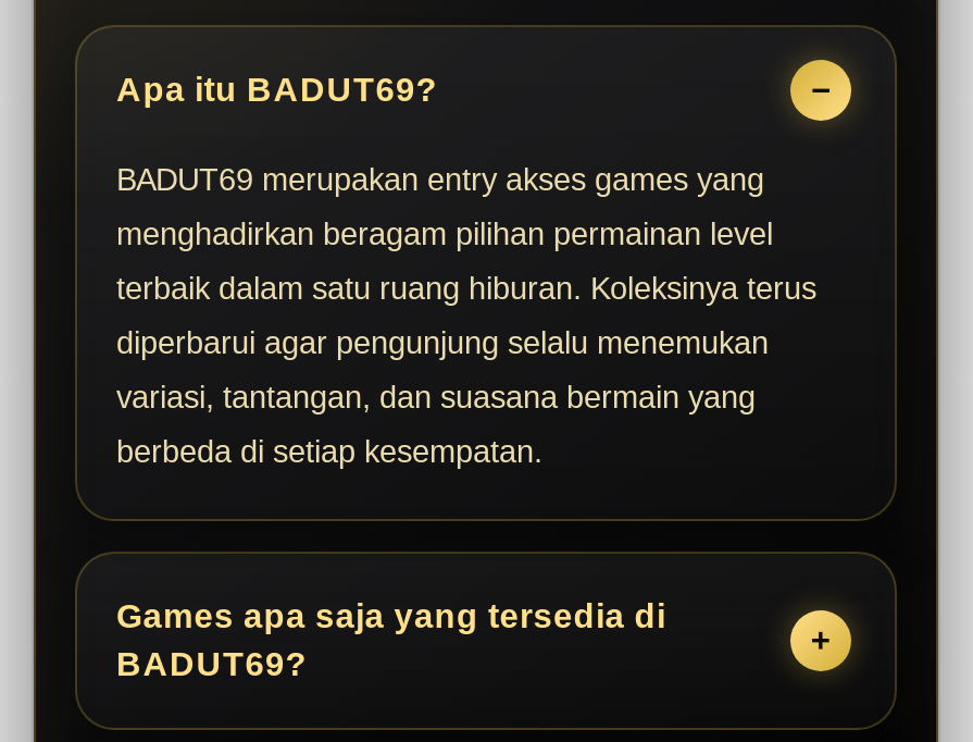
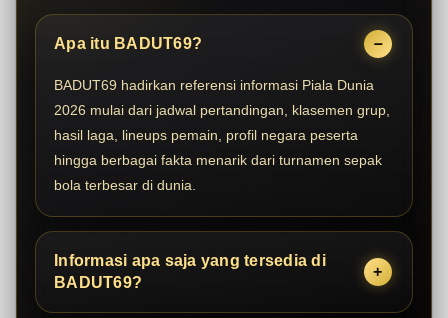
- BADUT69 merupakan entry akses games yang
- menghadirkan beragam pilihan permainan level
- terbaik dalam satu ruang hiburan. Koleksinya terus
- diperbarui agar pengunjung selalu menemukan
- variasi, tantangan, dan suasana bermain yang
- berbeda di setiap kesempatan.
+ BADUT69 hadirkan referensi informasi Piala Dunia
+ 2026 mulai dari jadwal pertandingan, klasemen grup,
+ hasil laga, lineups pemain, profil negara peserta
+ hingga berbagai fakta menarik dari turnamen sepak
+ bola terbesar di dunia.

- Games apa saja yang tersedia di
+ Informasi apa saja yang tersedia di
